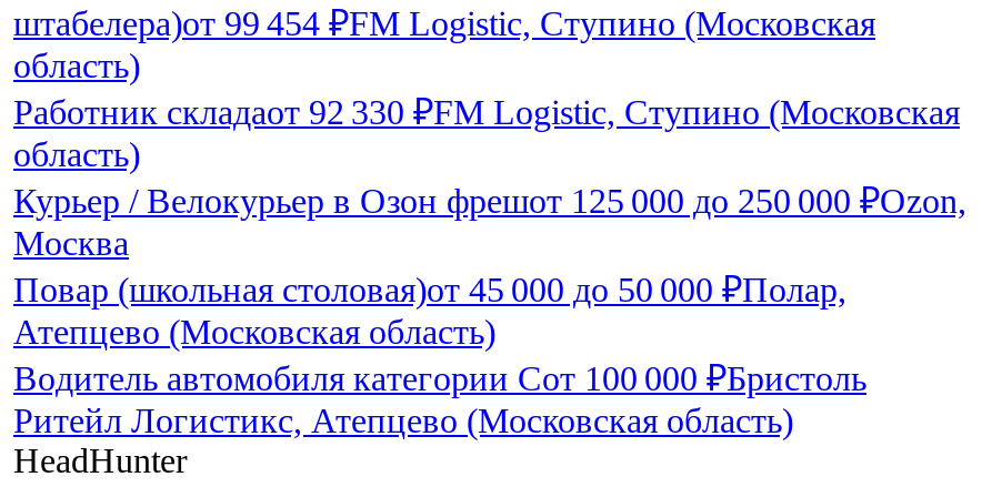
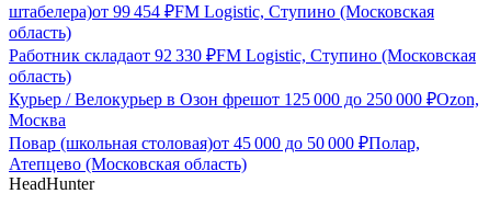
- Водитель автомобиля категории Сот 100 000 ₽Бристоль
- Ритейл Логистикс, Атепцево (Московская область)
